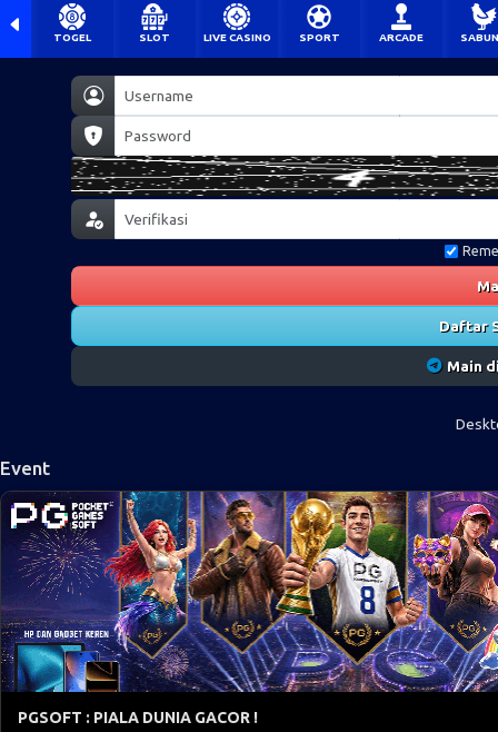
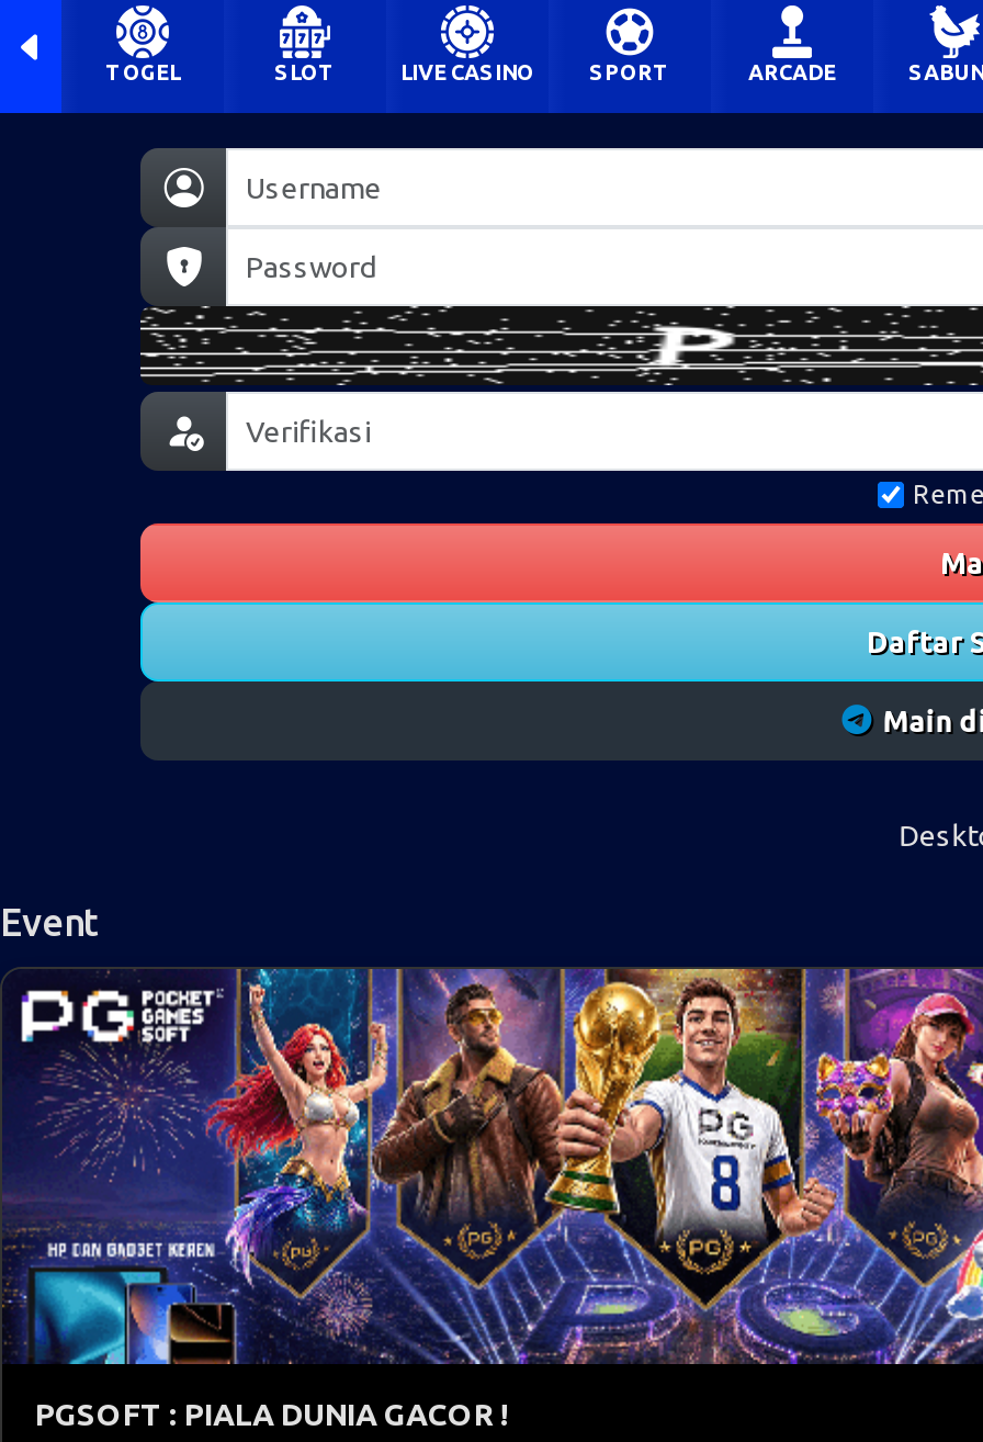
- [image]
+ [image]
